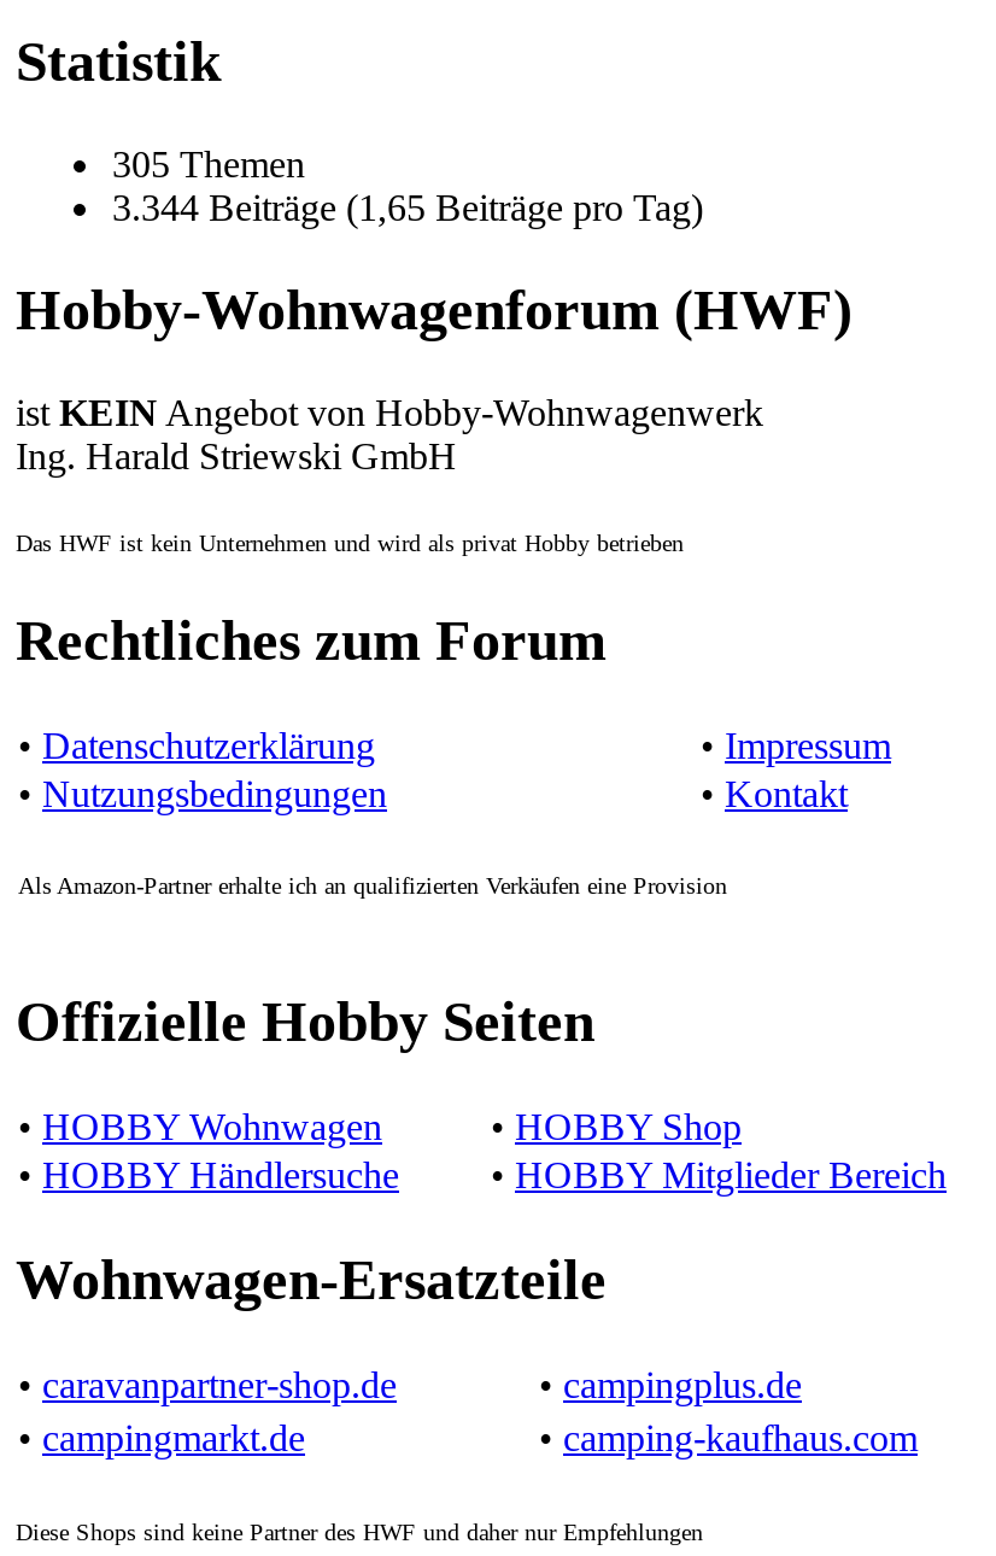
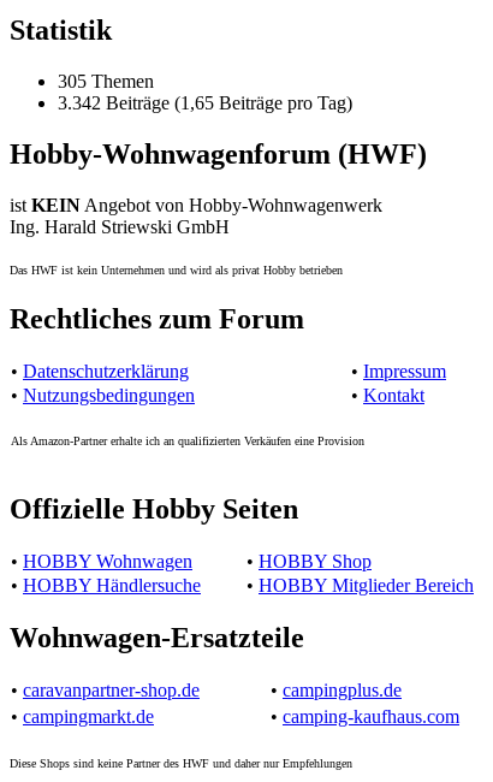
- 3.344 Beiträge (1,65 Beiträge pro Tag)
+ 3.342 Beiträge (1,65 Beiträge pro Tag)
